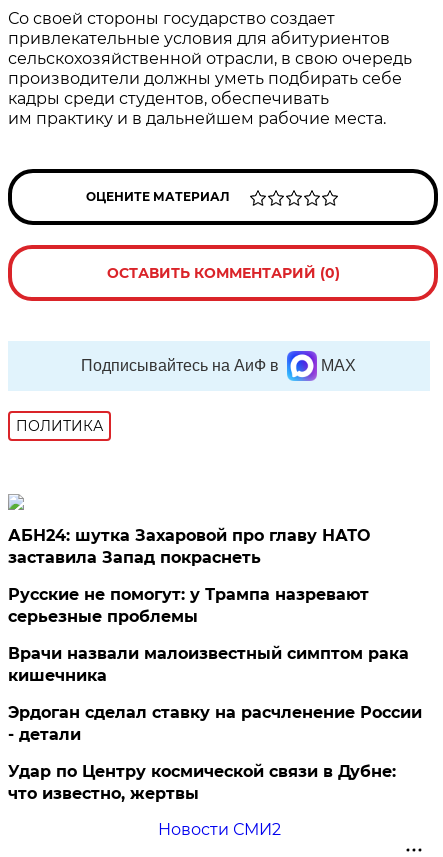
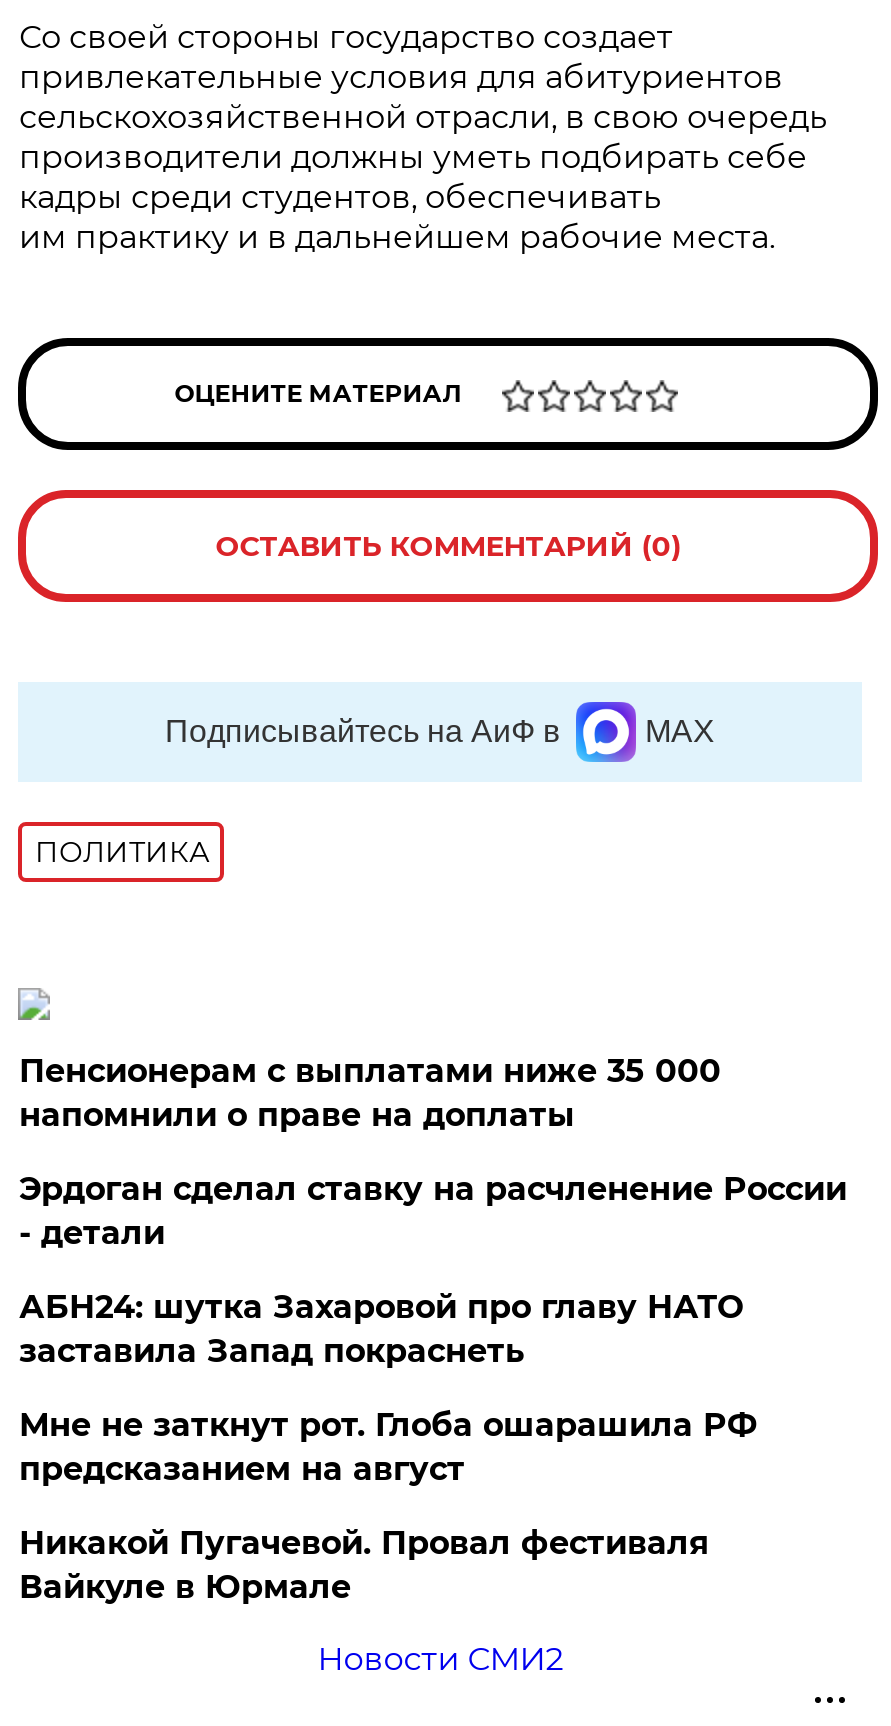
+ Пенсионерам с выплатами ниже 35 000
+ напомнили о праве на доплаты

moved down: АБН24: шутка Захаровой про главу НАТО | заставила Запад покраснеть

- Русские не помогут: у Трампа назревают
- серьезные проблемы
- Врачи назвали малоизвестный симптом рака
- кишечника
- Удар по Центру космической связи в Дубне:
- что известно, жертвы
+ Мне не заткнут рот. Глоба ошарашила РФ
+ предсказанием на август
+ Никакой Пугачевой. Провал фестиваля
+ Вайкуле в Юрмале

moved up: Эрдоган сделал ставку на расчленение России | - детали
